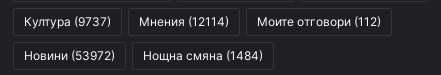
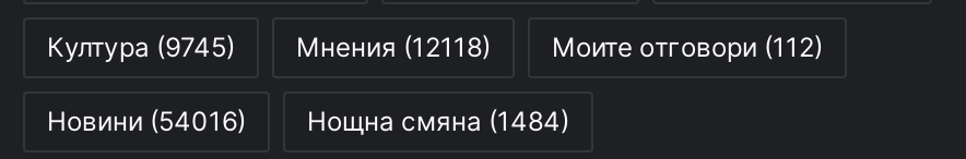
- Култура (9737)
+ Култура (9745)

- Мнения (12114)
+ Мнения (12118)

- Новини (53972) Нощна смяна (1484)
+ Новини (54016) Нощна смяна (1484)
